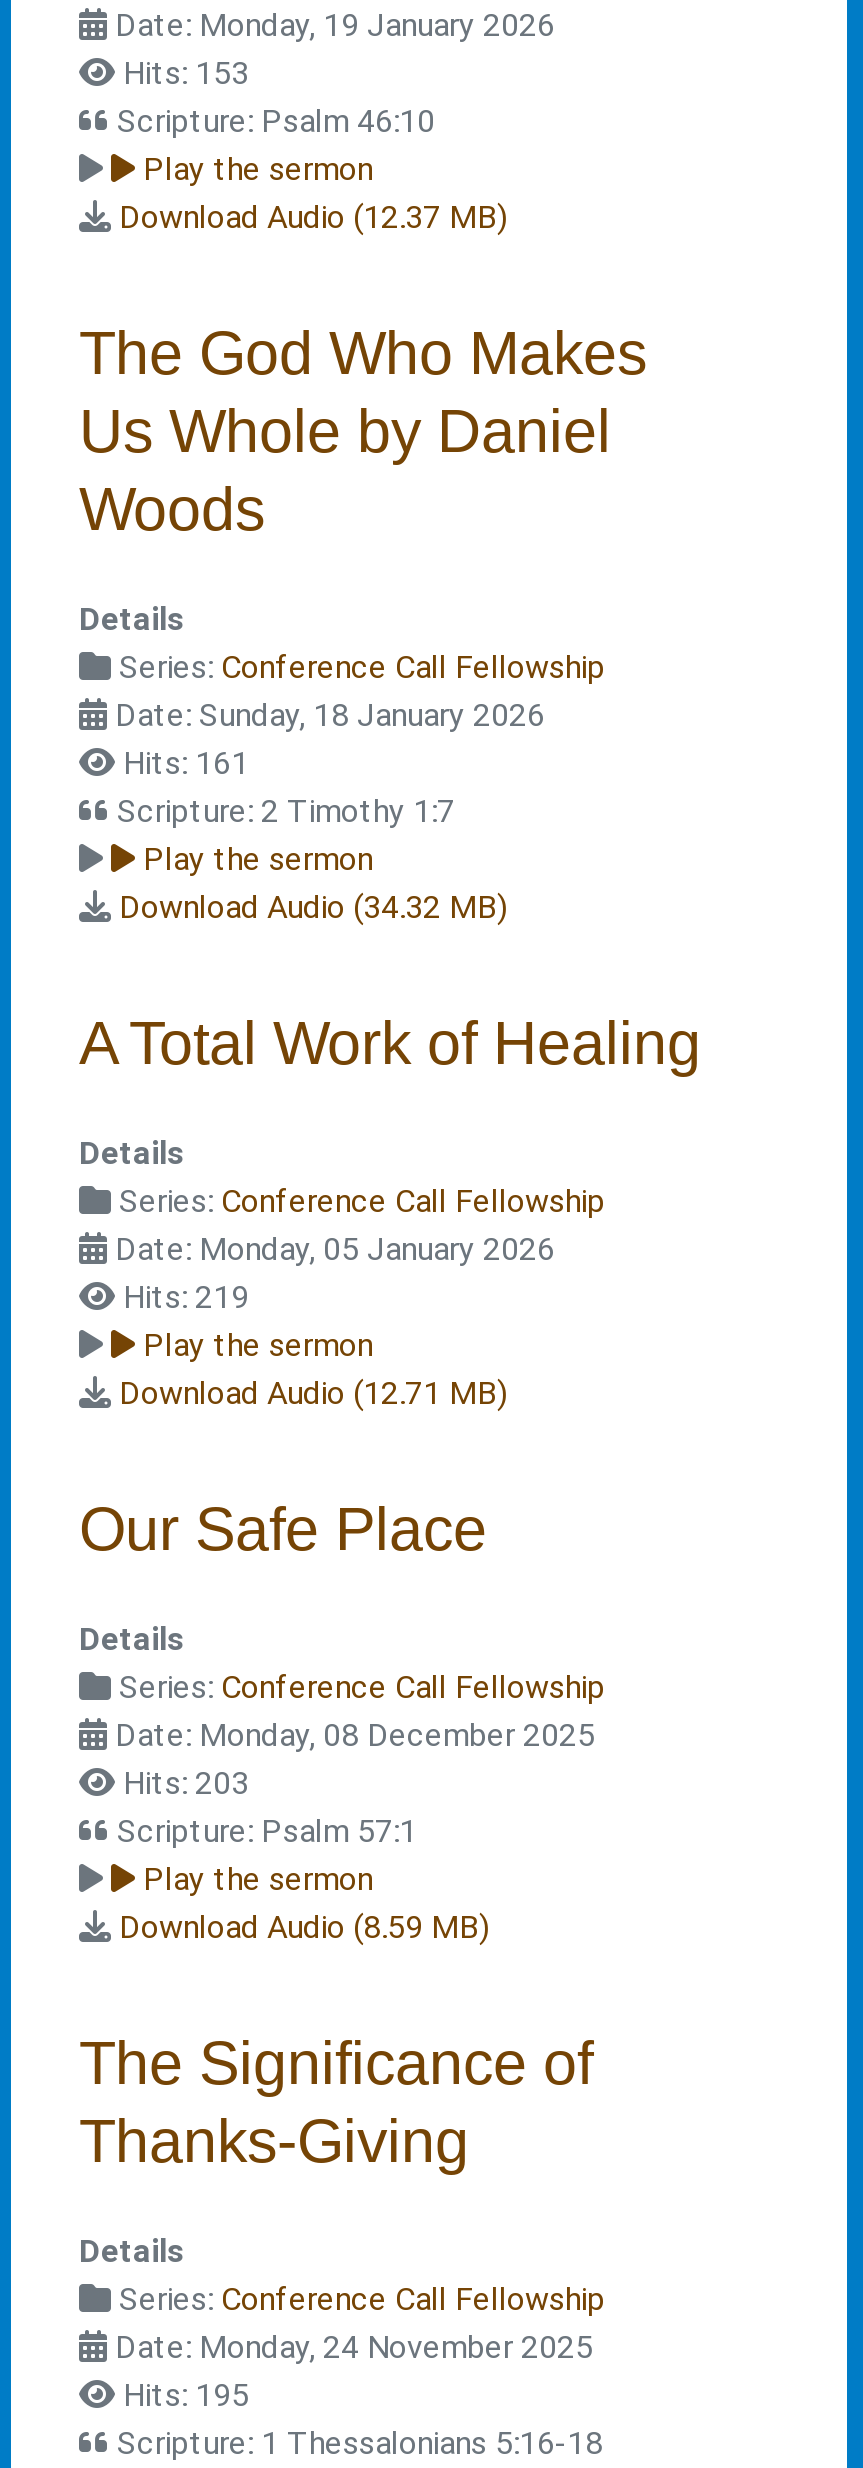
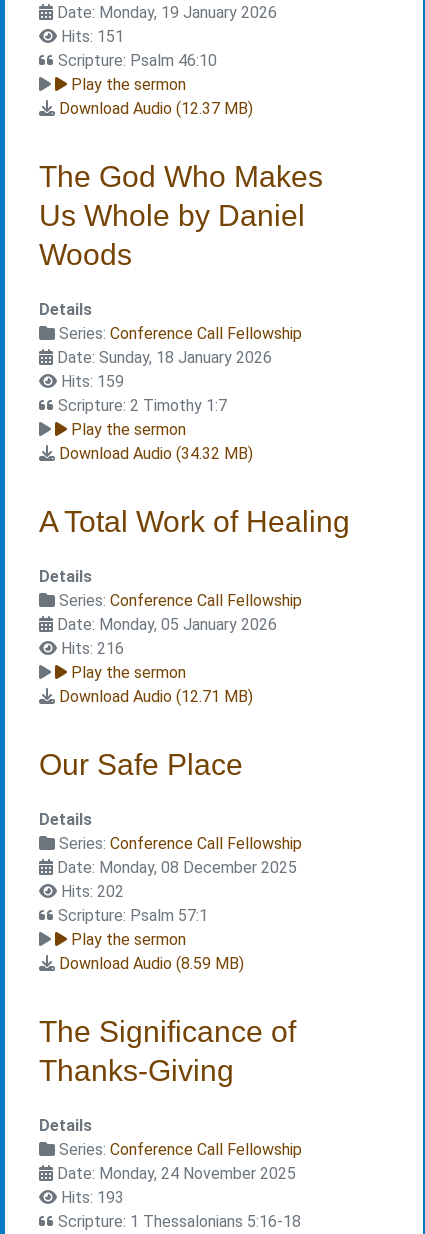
- Hits: 153
+ Hits: 151

- Hits: 161
+ Hits: 159

- Hits: 219
+ Hits: 216

- Hits: 203
+ Hits: 202

- Hits: 195
+ Hits: 193
